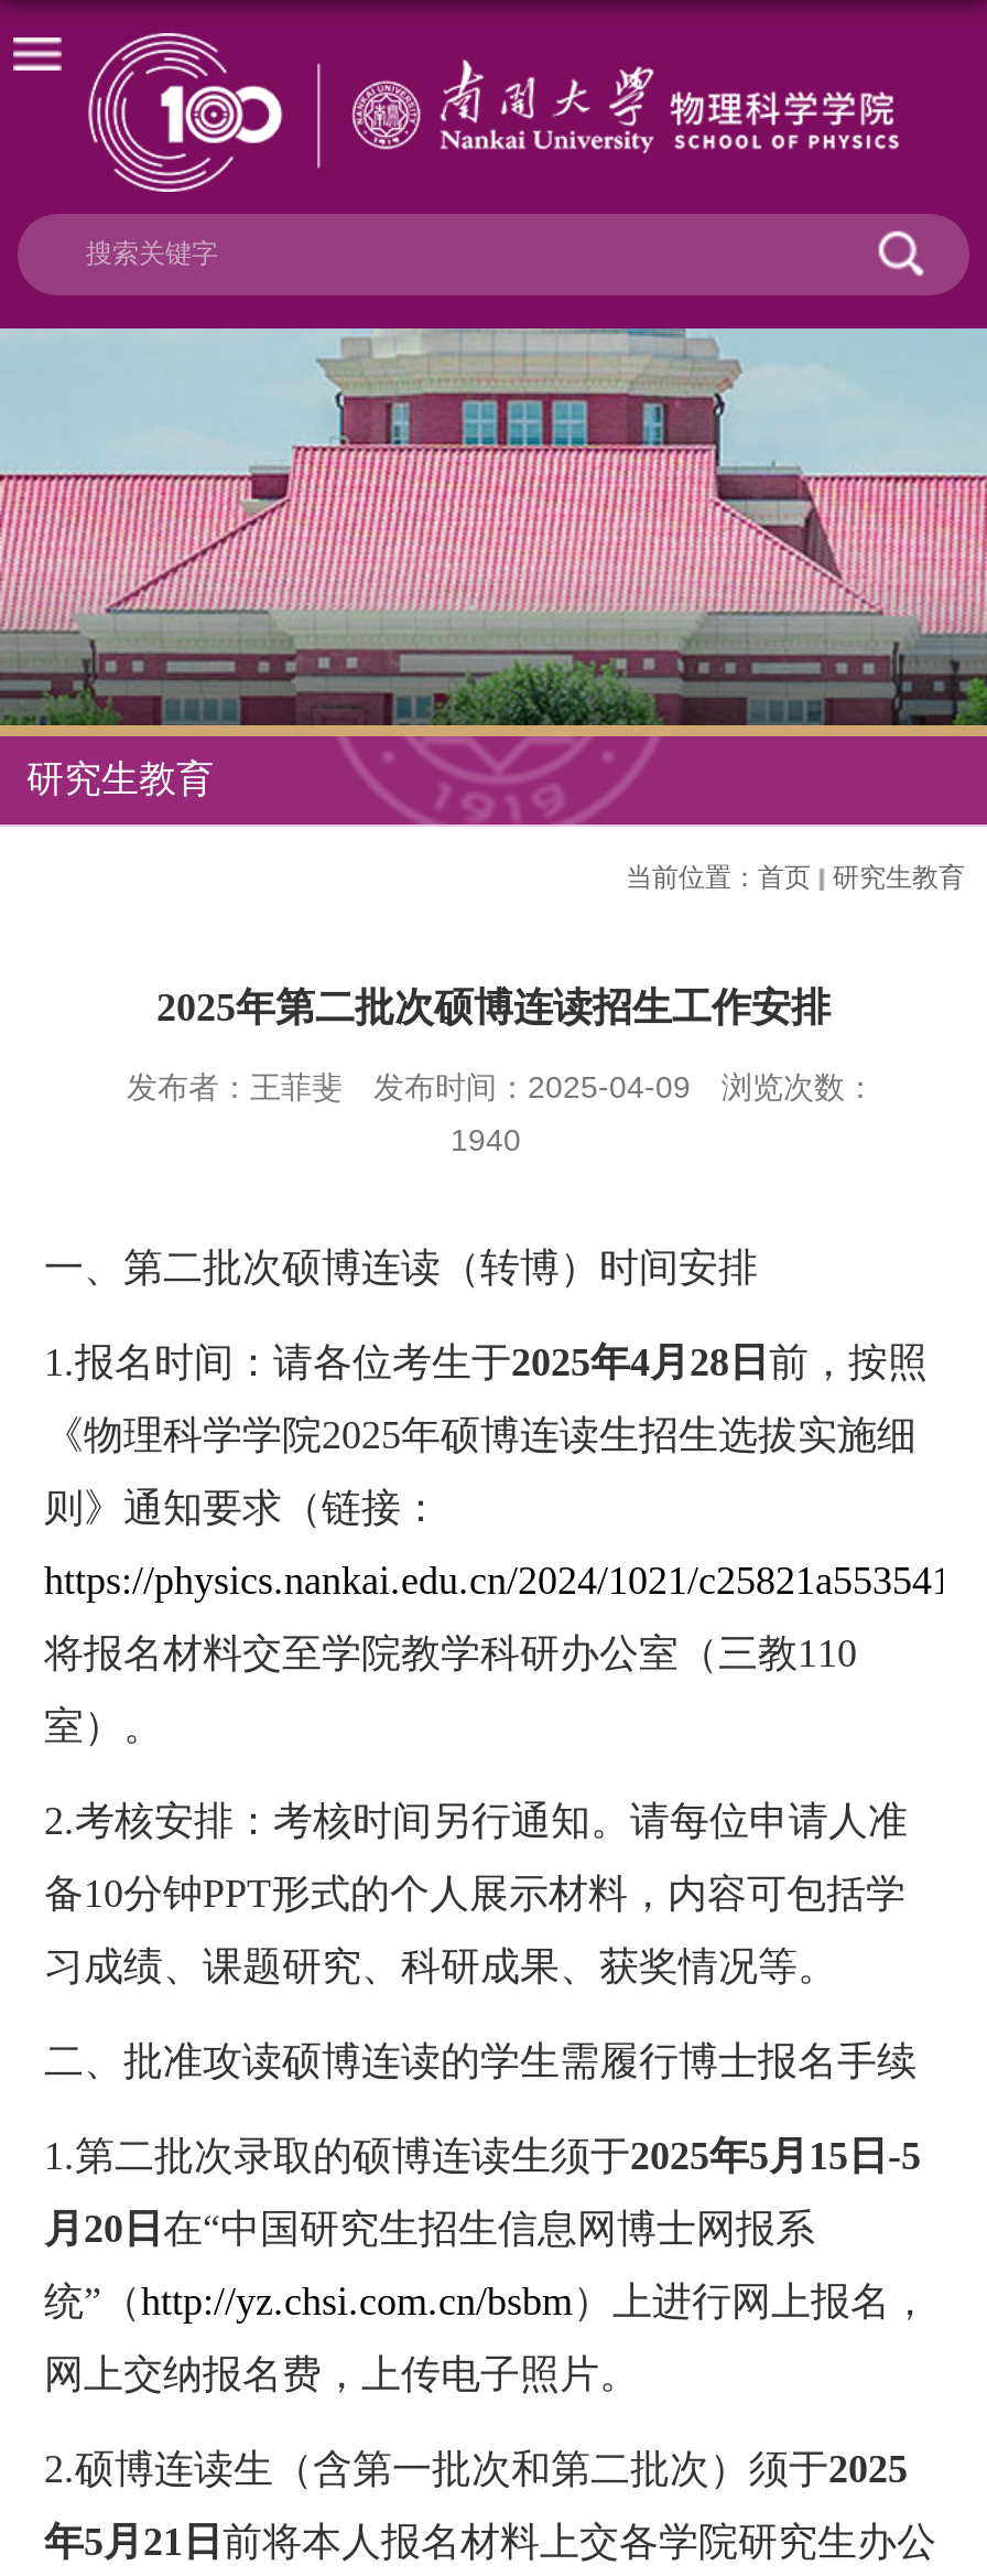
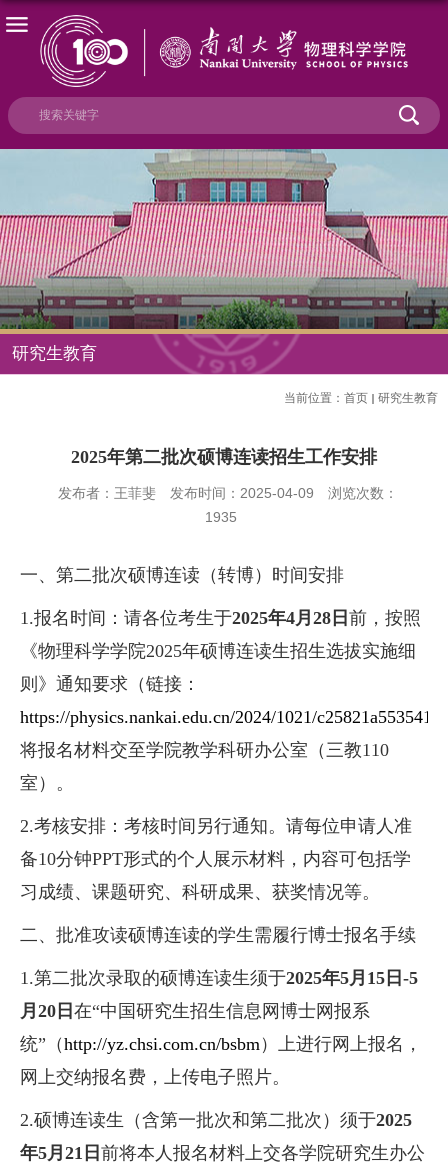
- 1940
+ 1935
